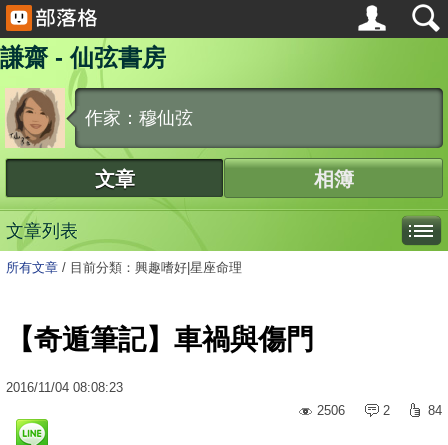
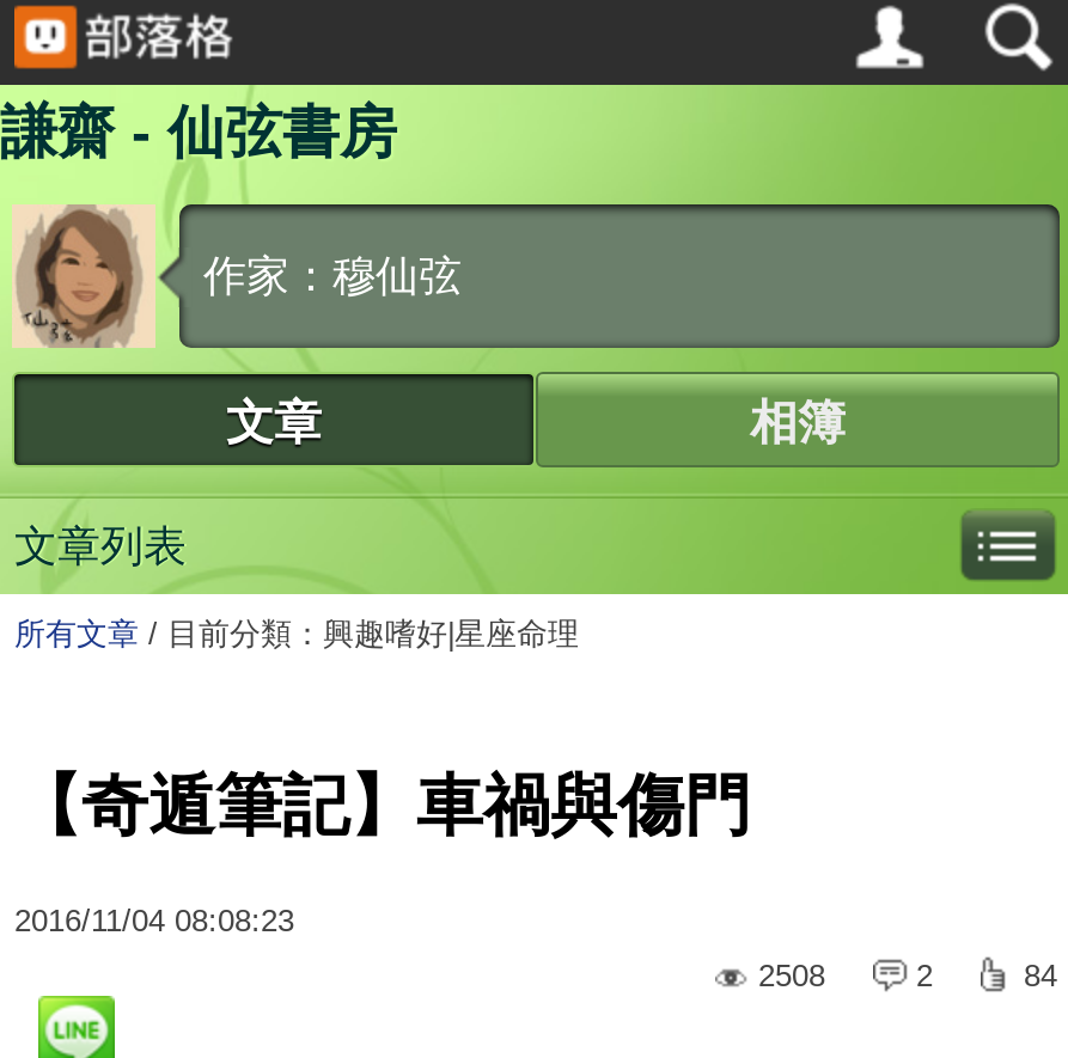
- 2506
+ 2508
